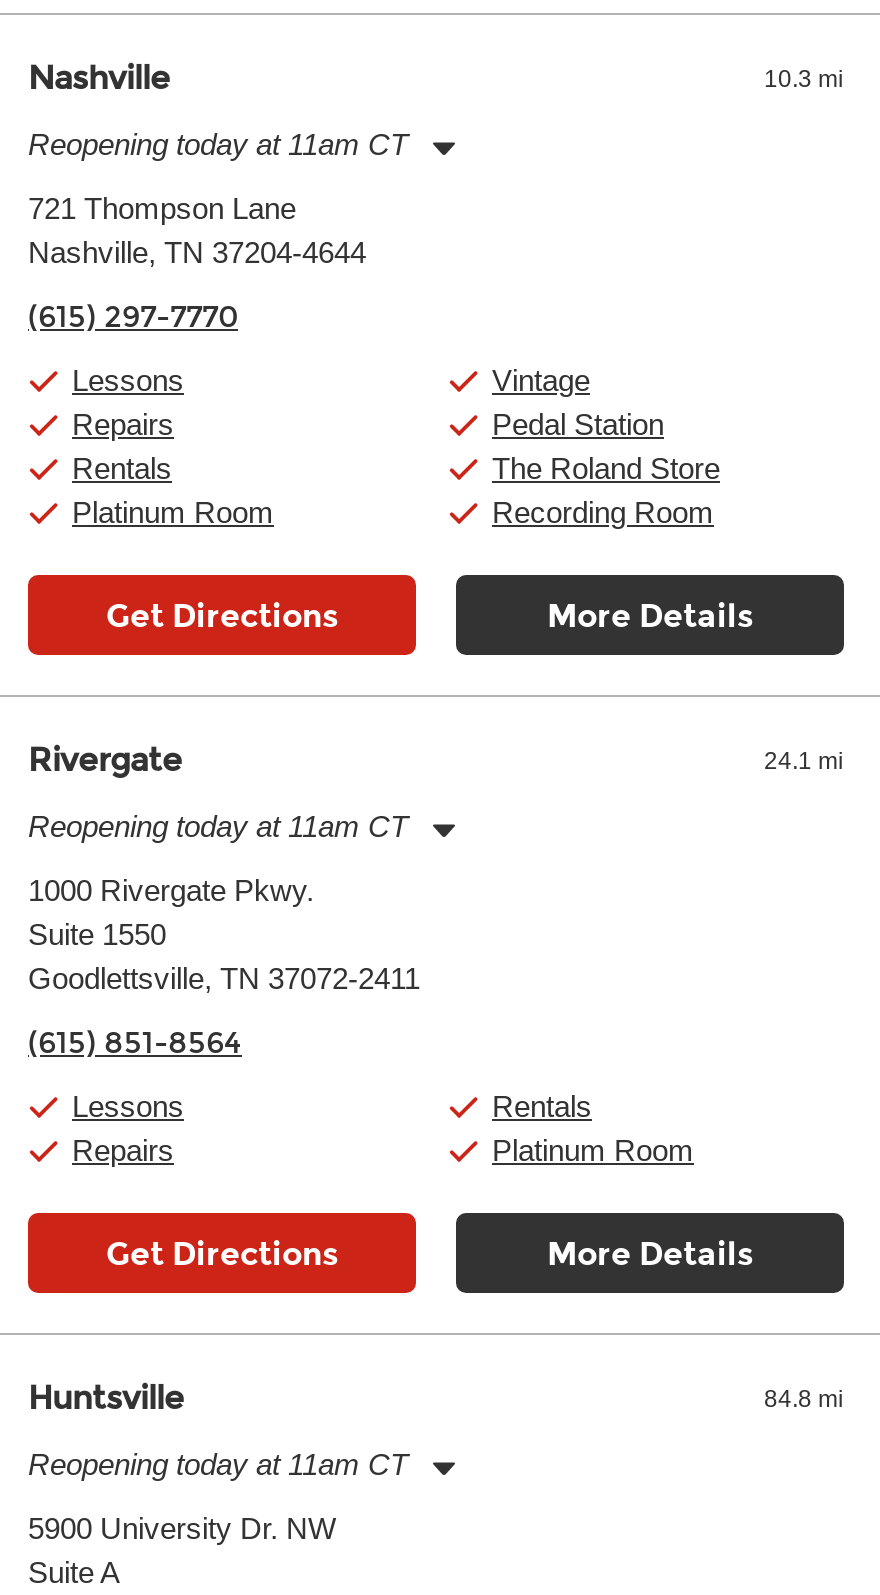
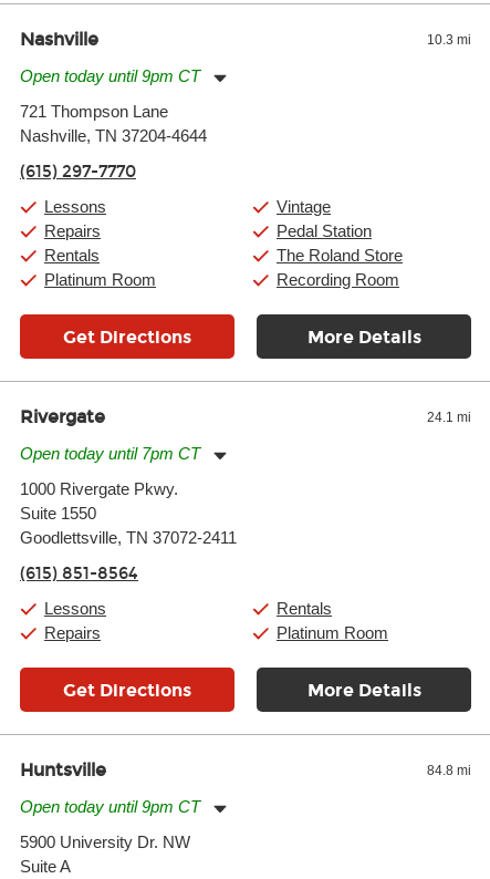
- Reopening today at 11am CT
+ Open today until 9pm CT

- Reopening today at 11am CT
+ Open today until 7pm CT

- Reopening today at 11am CT
+ Open today until 9pm CT
